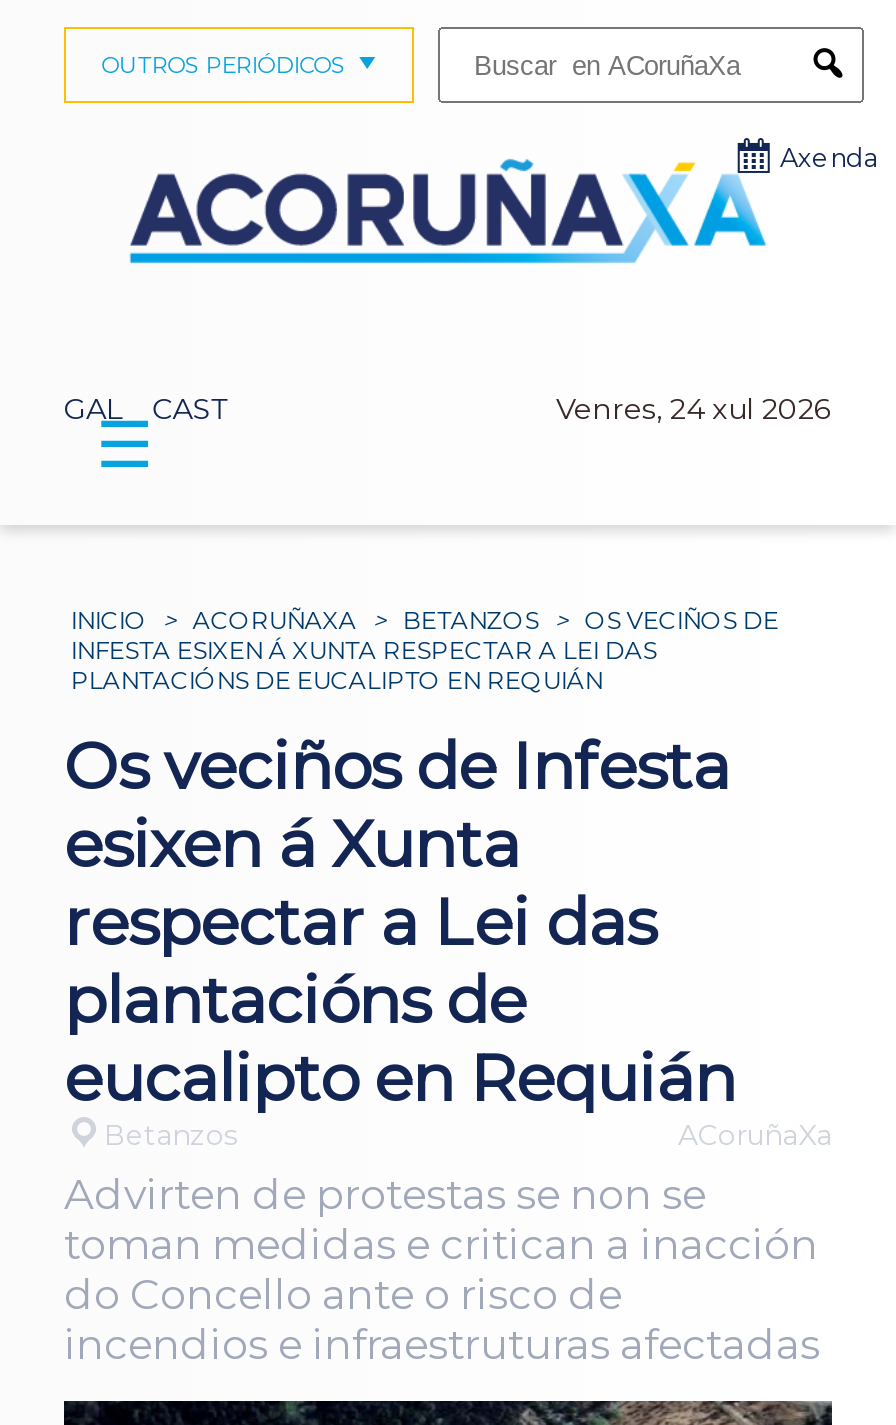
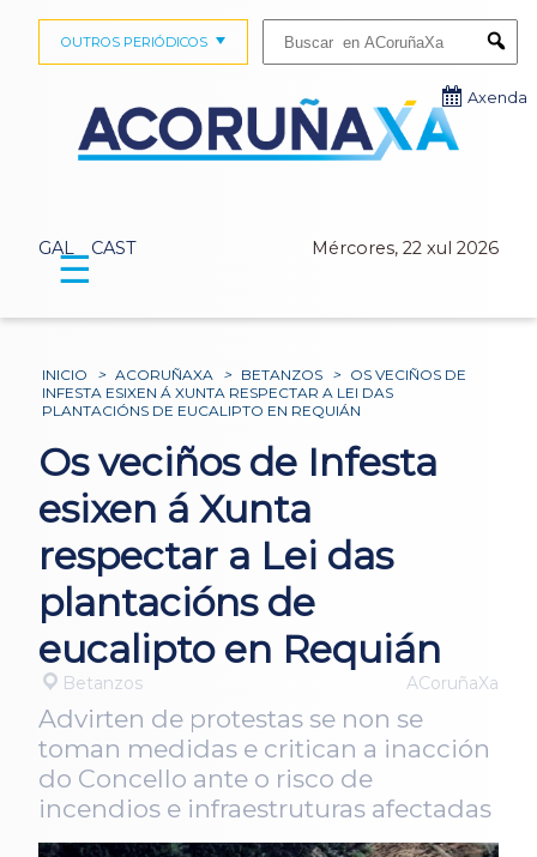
- Venres, 24 xul 2026
+ Mércores, 22 xul 2026
